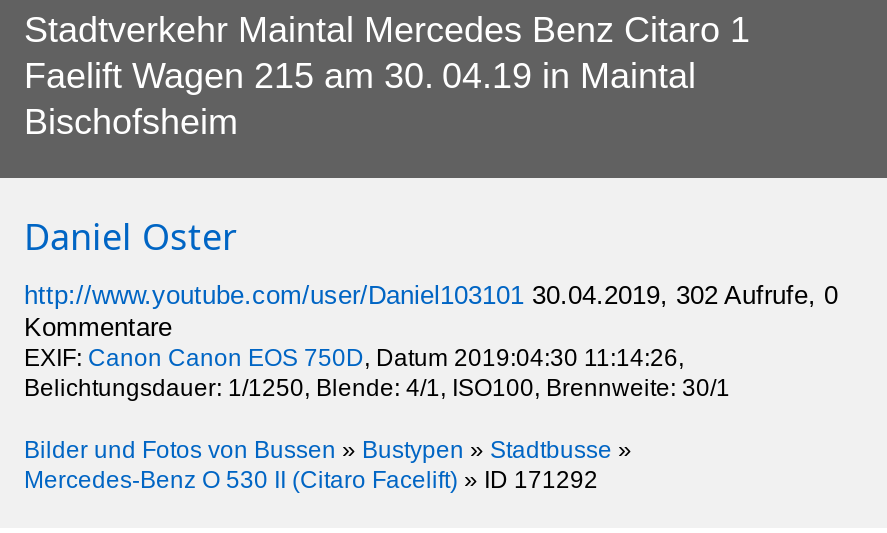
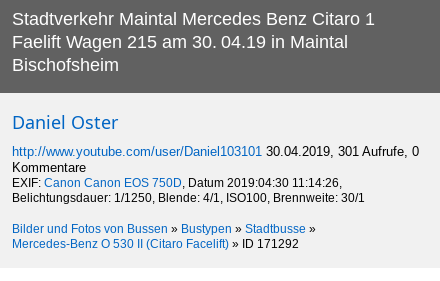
- http://www.youtube.com/user/Daniel103101 30.04.2019, 302 Aufrufe, 0
+ http://www.youtube.com/user/Daniel103101 30.04.2019, 301 Aufrufe, 0
